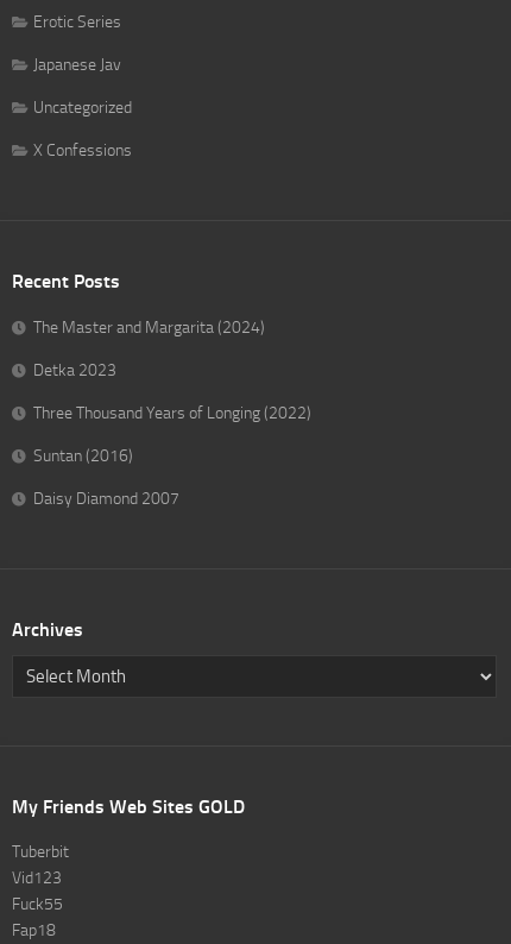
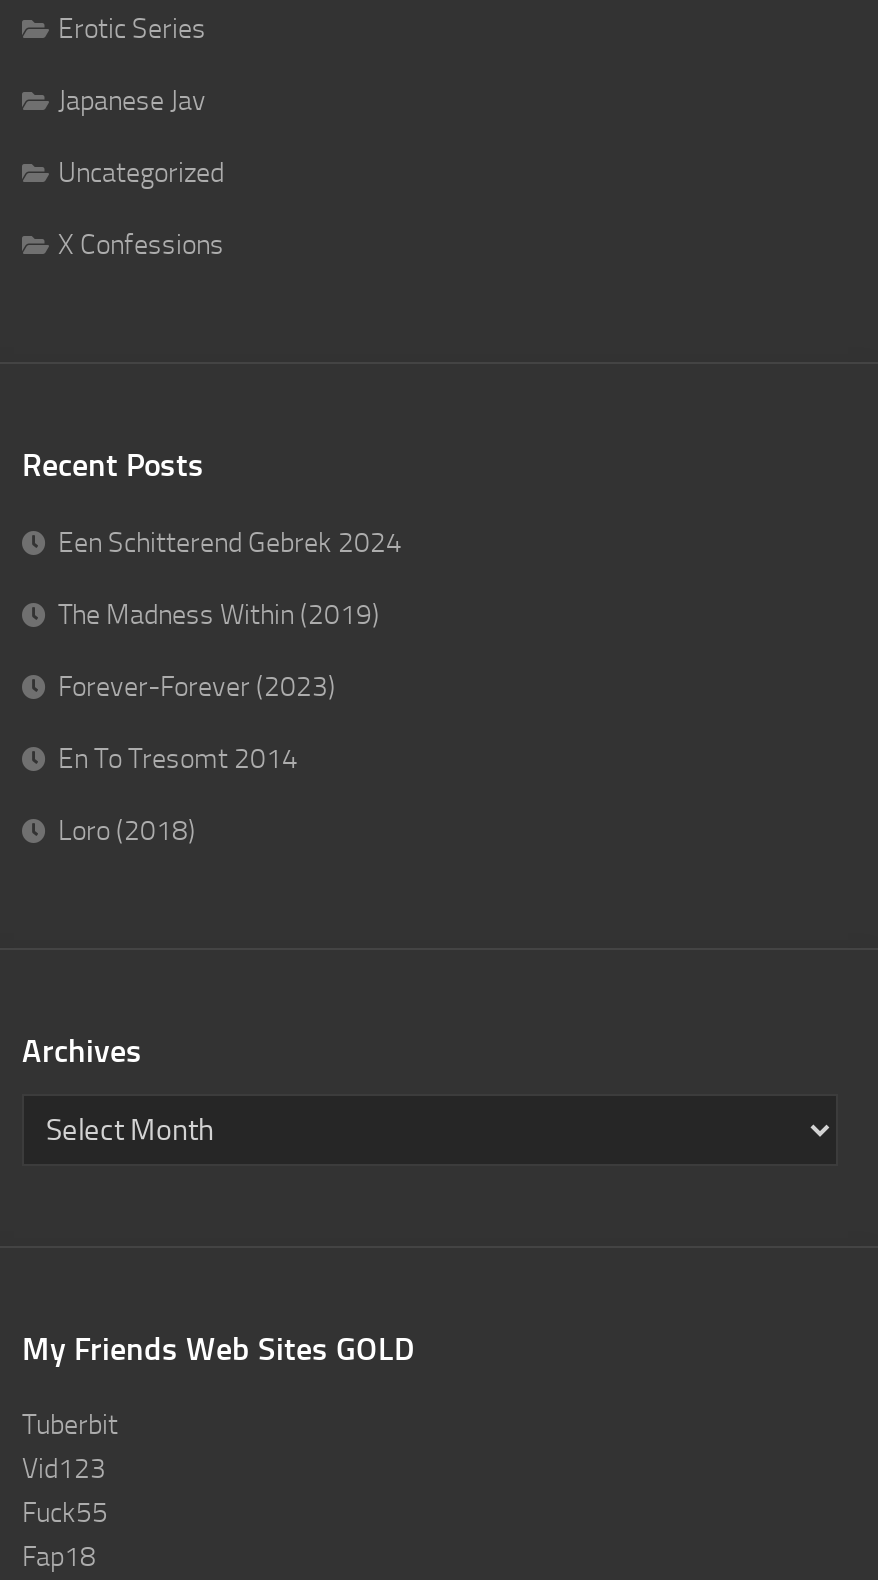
- The Master and Margarita (2024)
+ Een Schitterend Gebrek 2024

- Detka 2023
+ The Madness Within (2019)

- Three Thousand Years of Longing (2022)
+ Forever-Forever (2023)

- Suntan (2016)
+ En To Tresomt 2014

- Daisy Diamond 2007
+ Loro (2018)
